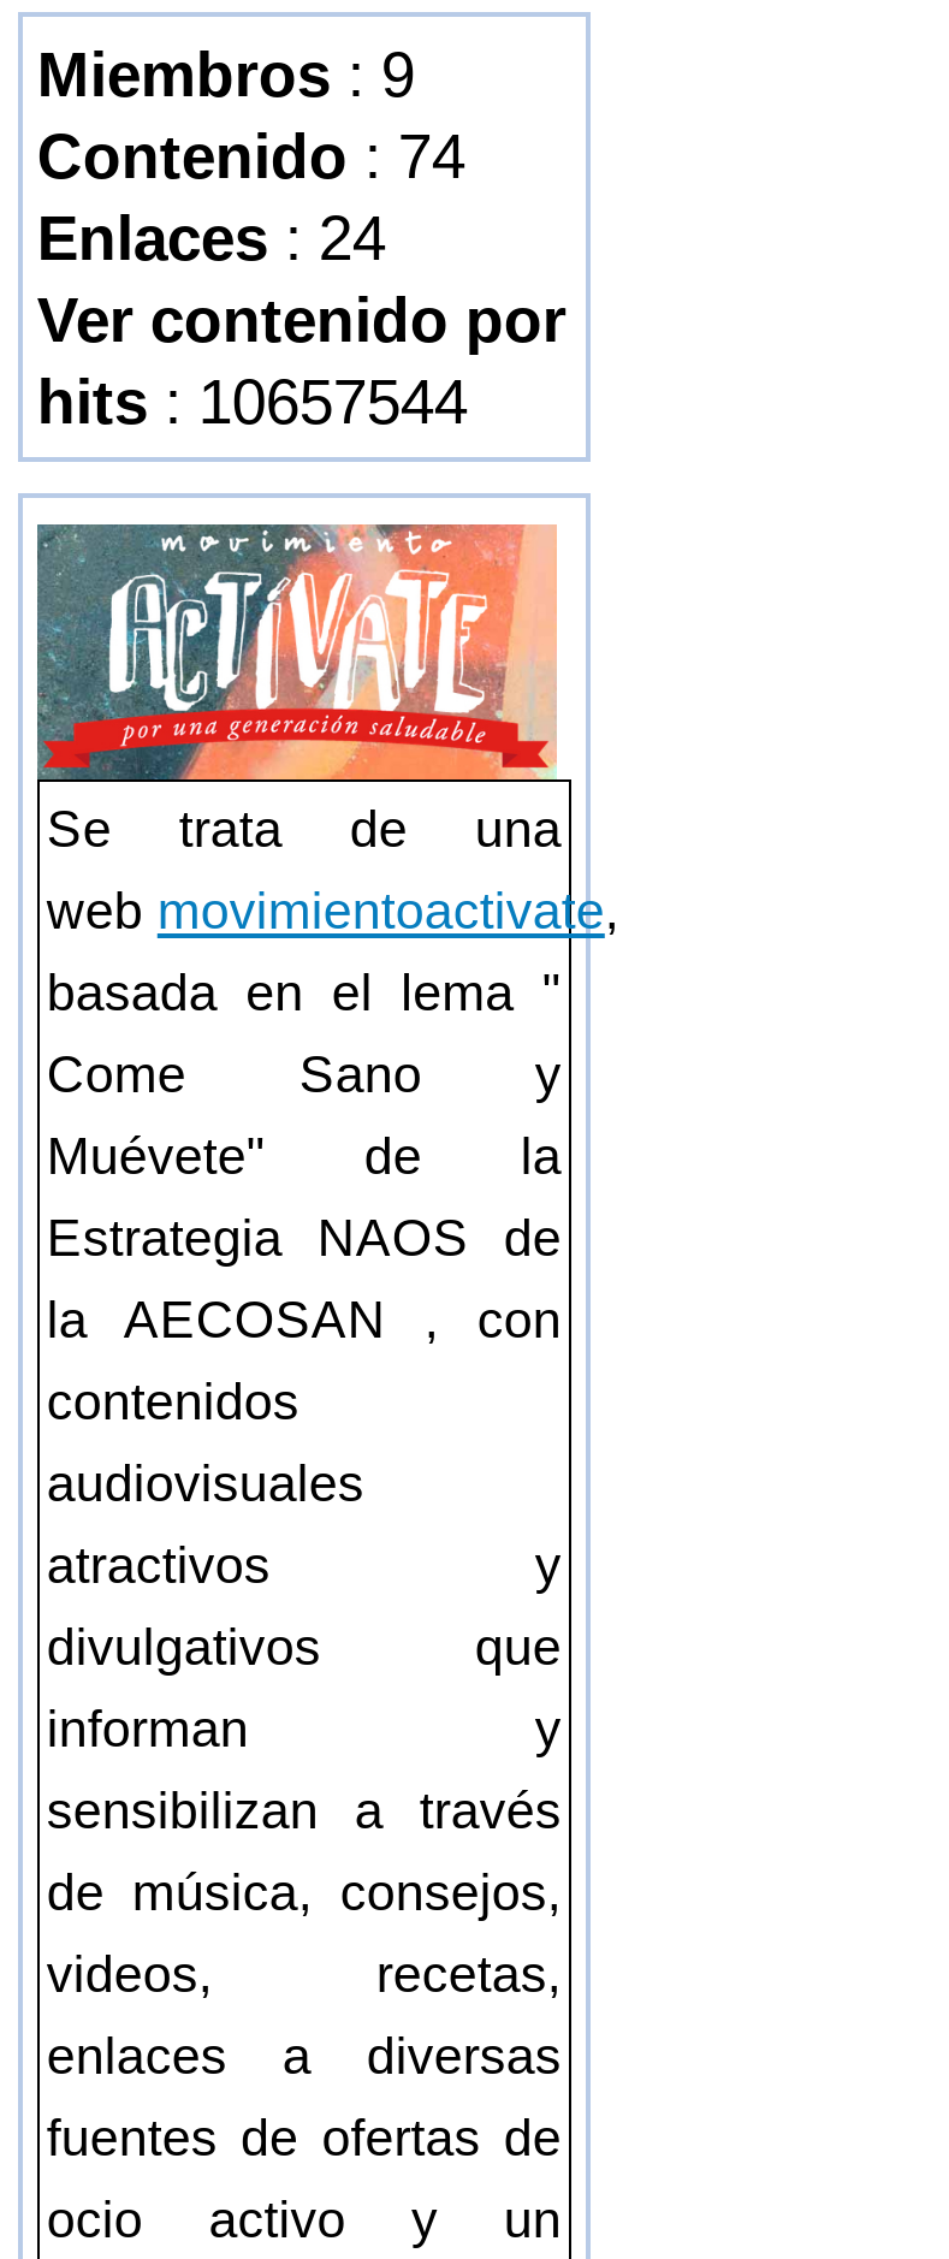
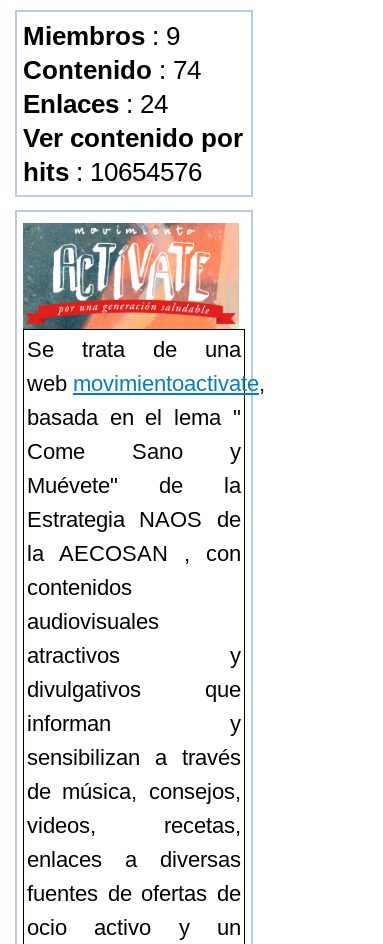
- hits: 10657544
+ hits: 10654576
